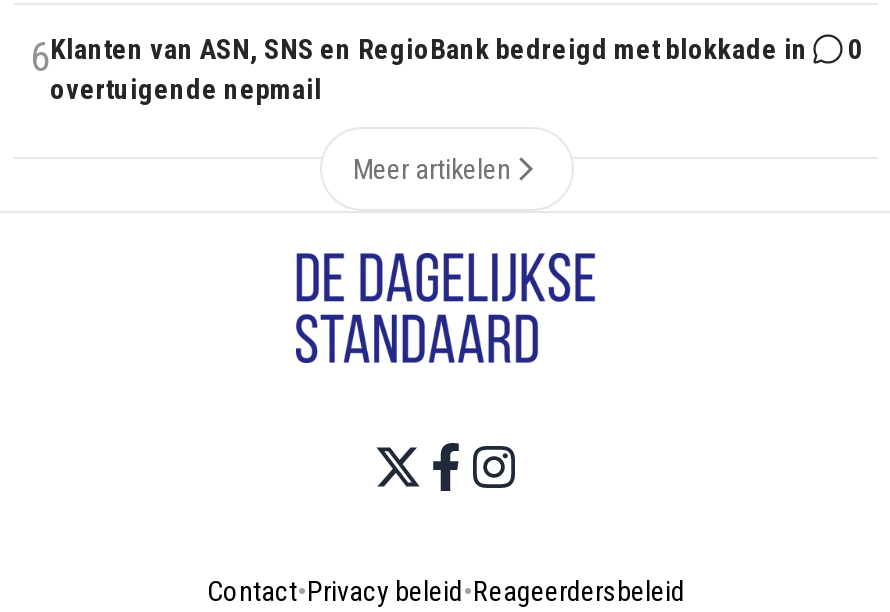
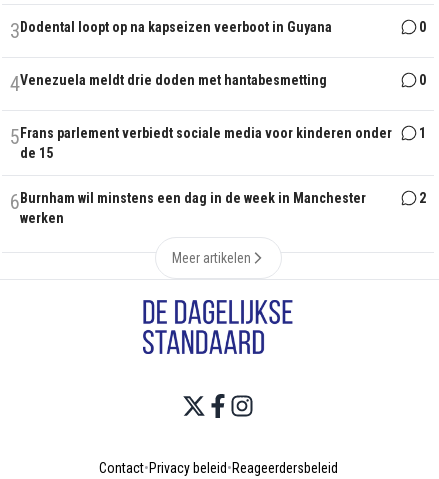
- 6Klanten van ASN, SNS en RegioBank bedreigd met blokkade in
- overtuigende nepmail
+ 3Dodental loopt op na kapseizen veerboot in Guyana

+ 4Venezuela meldt drie doden met hantabesmetting
+ 0
+ 5Frans parlement verbiedt sociale media voor kinderen onder
+ de 15

+ 1
+ 6Burnham wil minstens een dag in de week in Manchester
+ werken

+ 2
